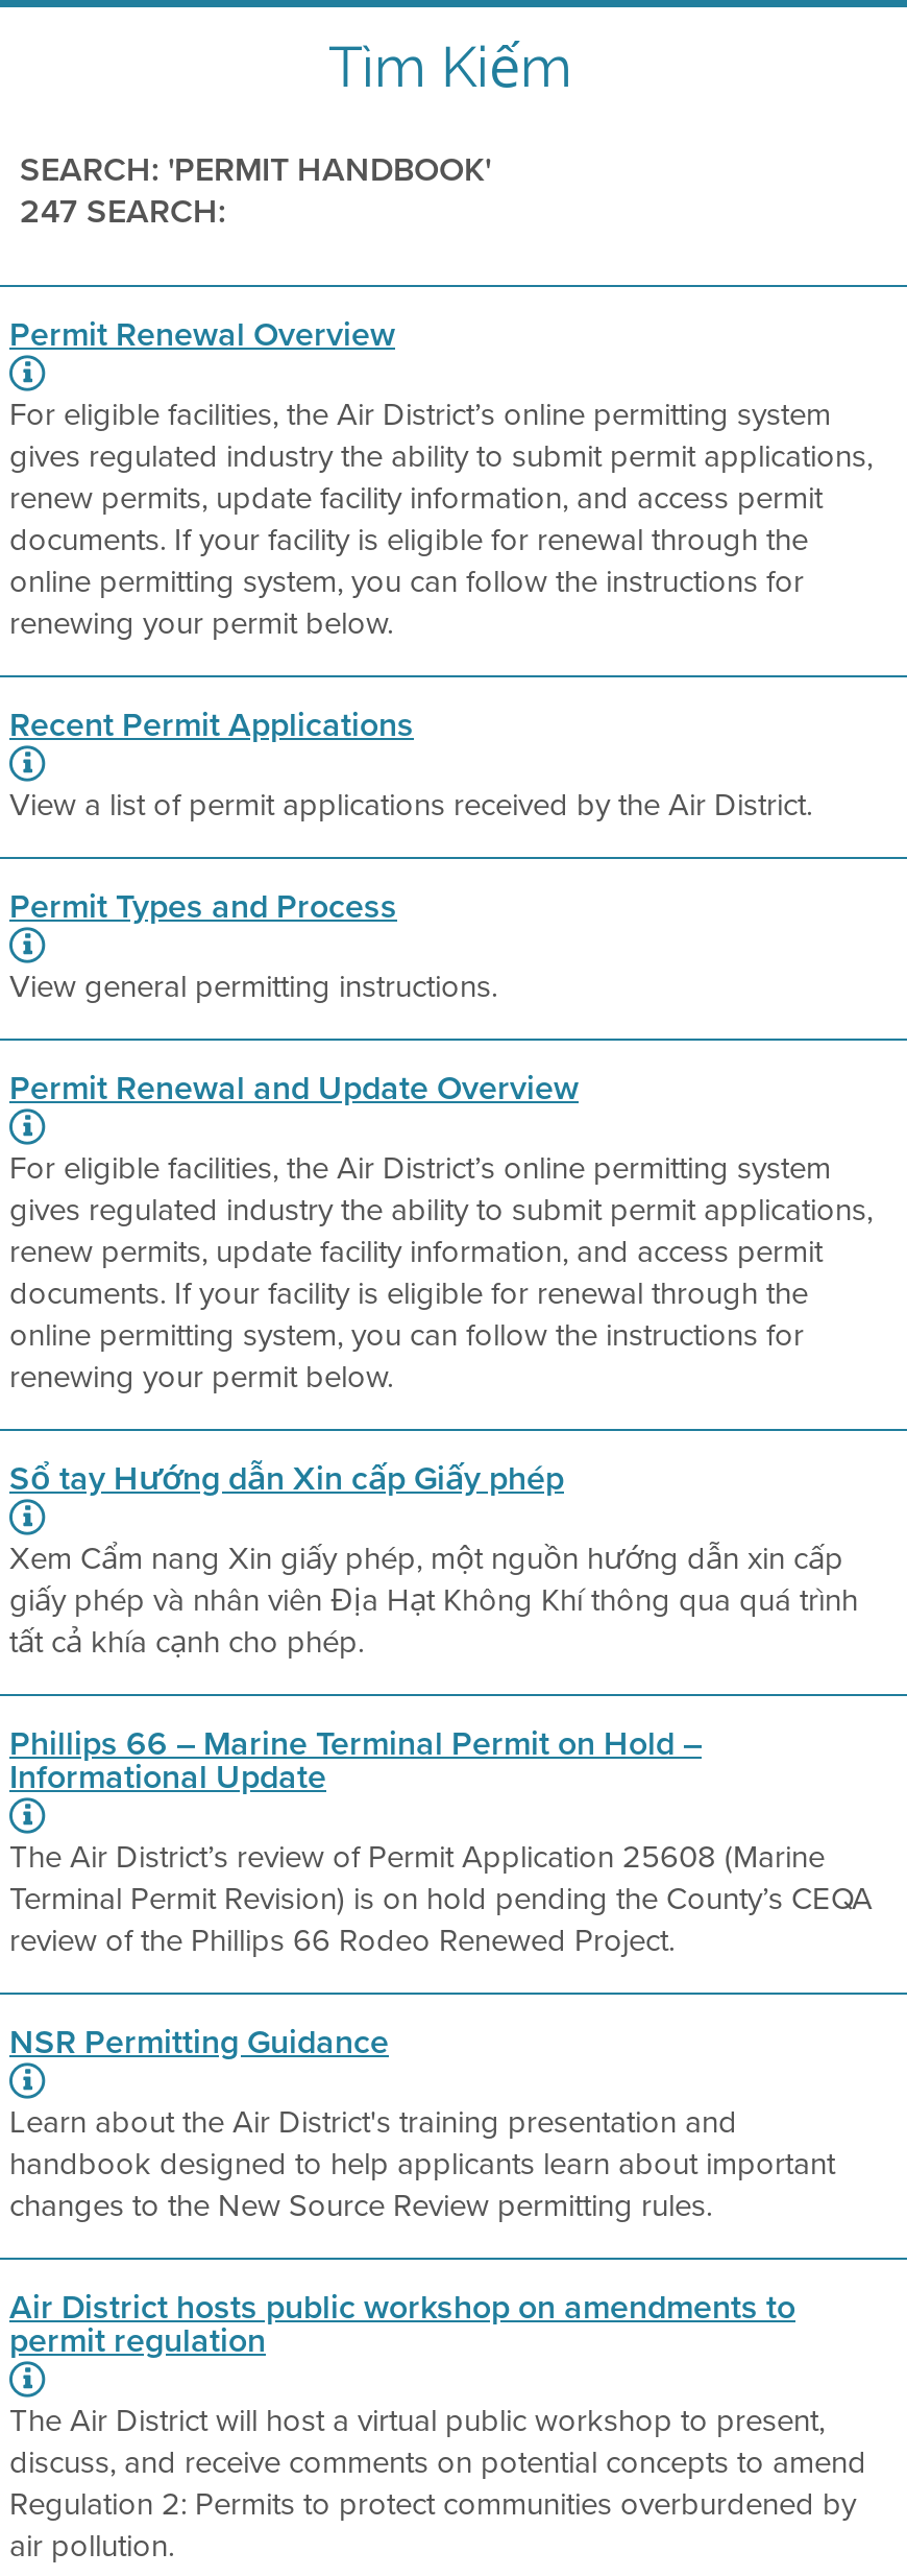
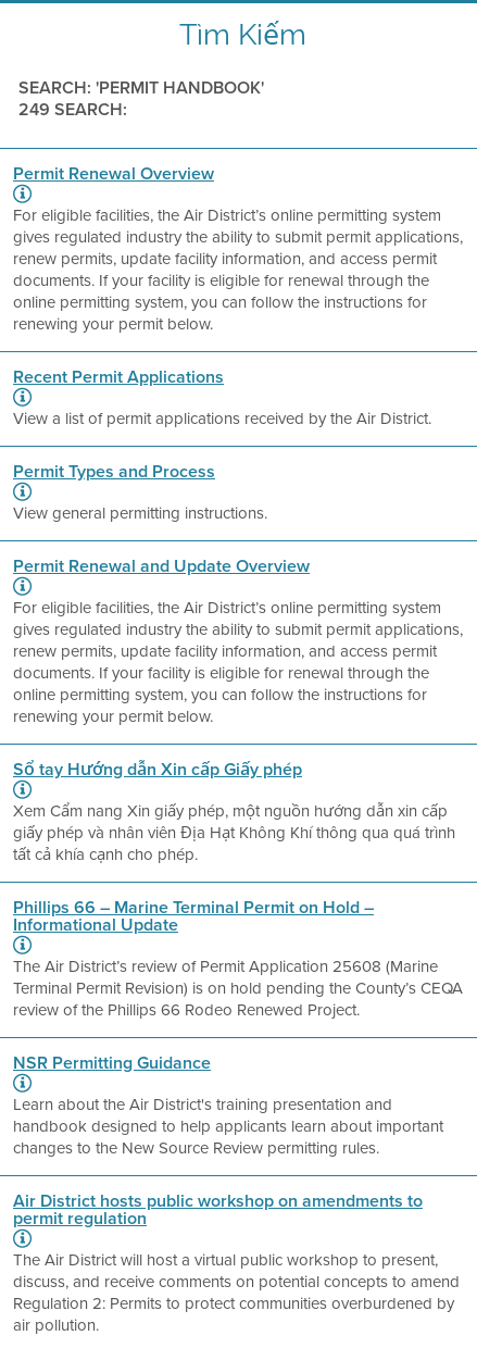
- 247 SEARCH:
+ 249 SEARCH:
